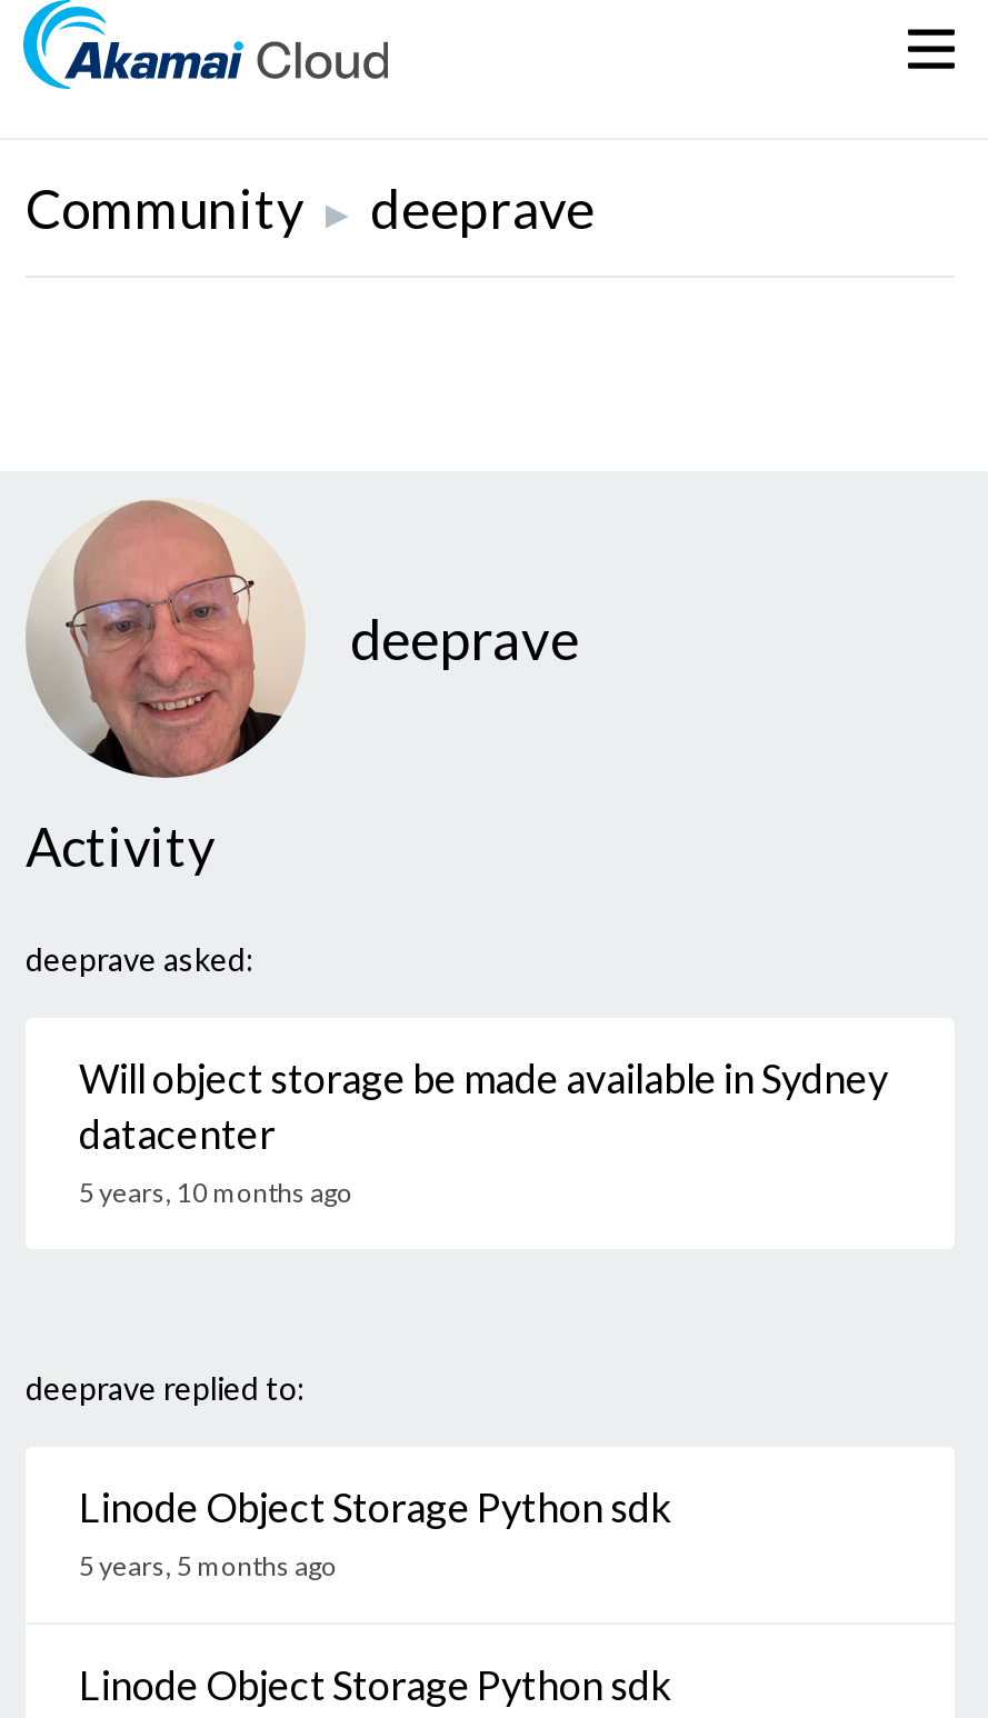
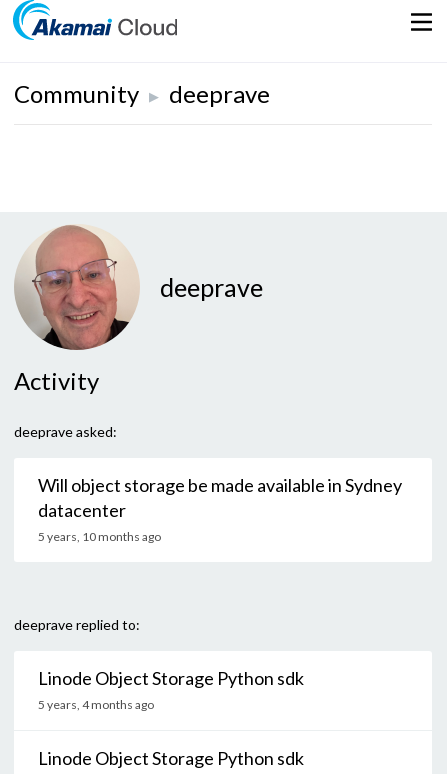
- 5 years, 5 months ago
+ 5 years, 4 months ago
